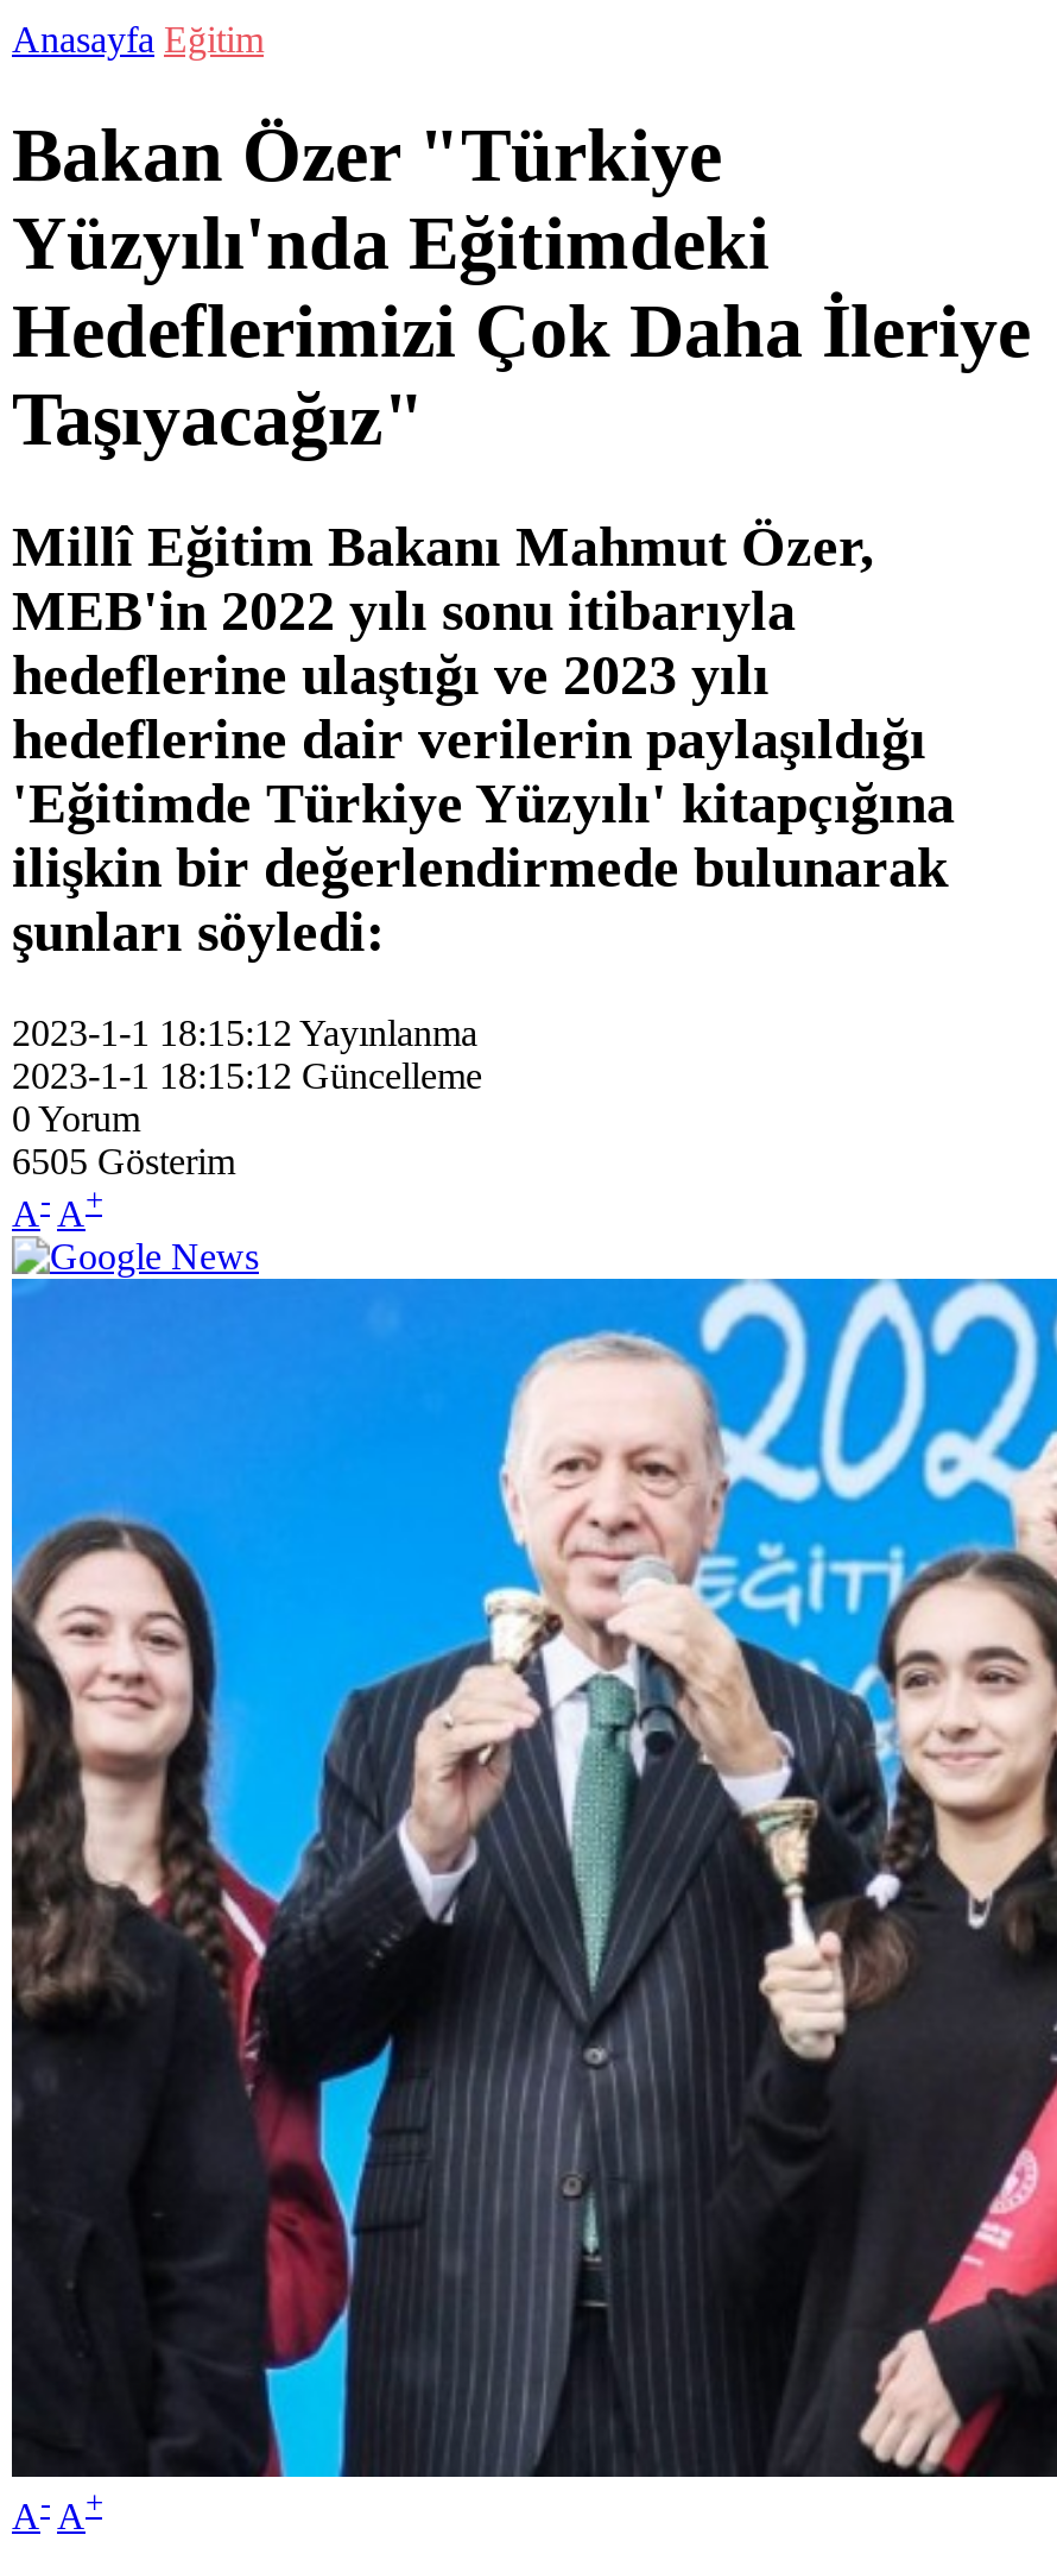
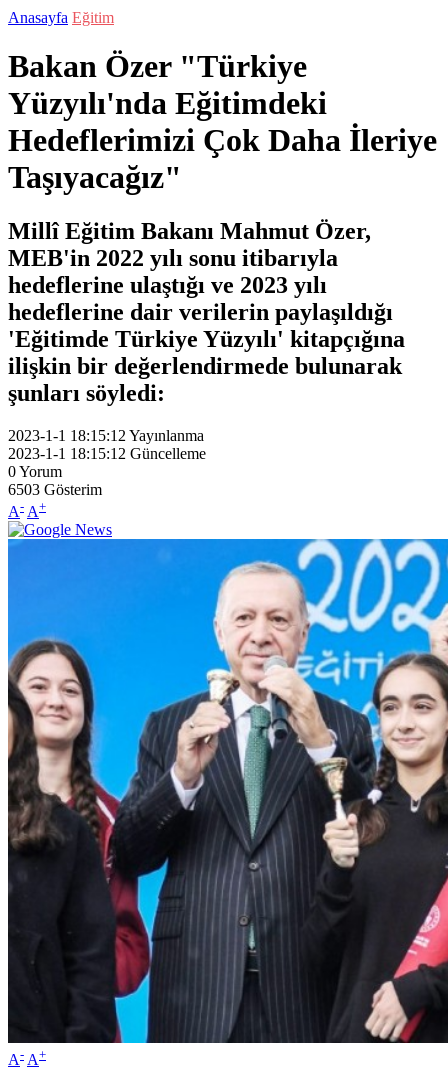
- 6505 Gösterim
+ 6503 Gösterim
